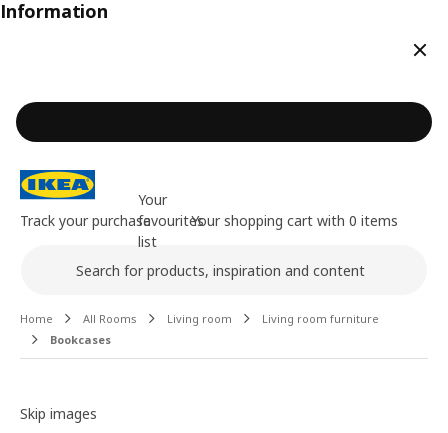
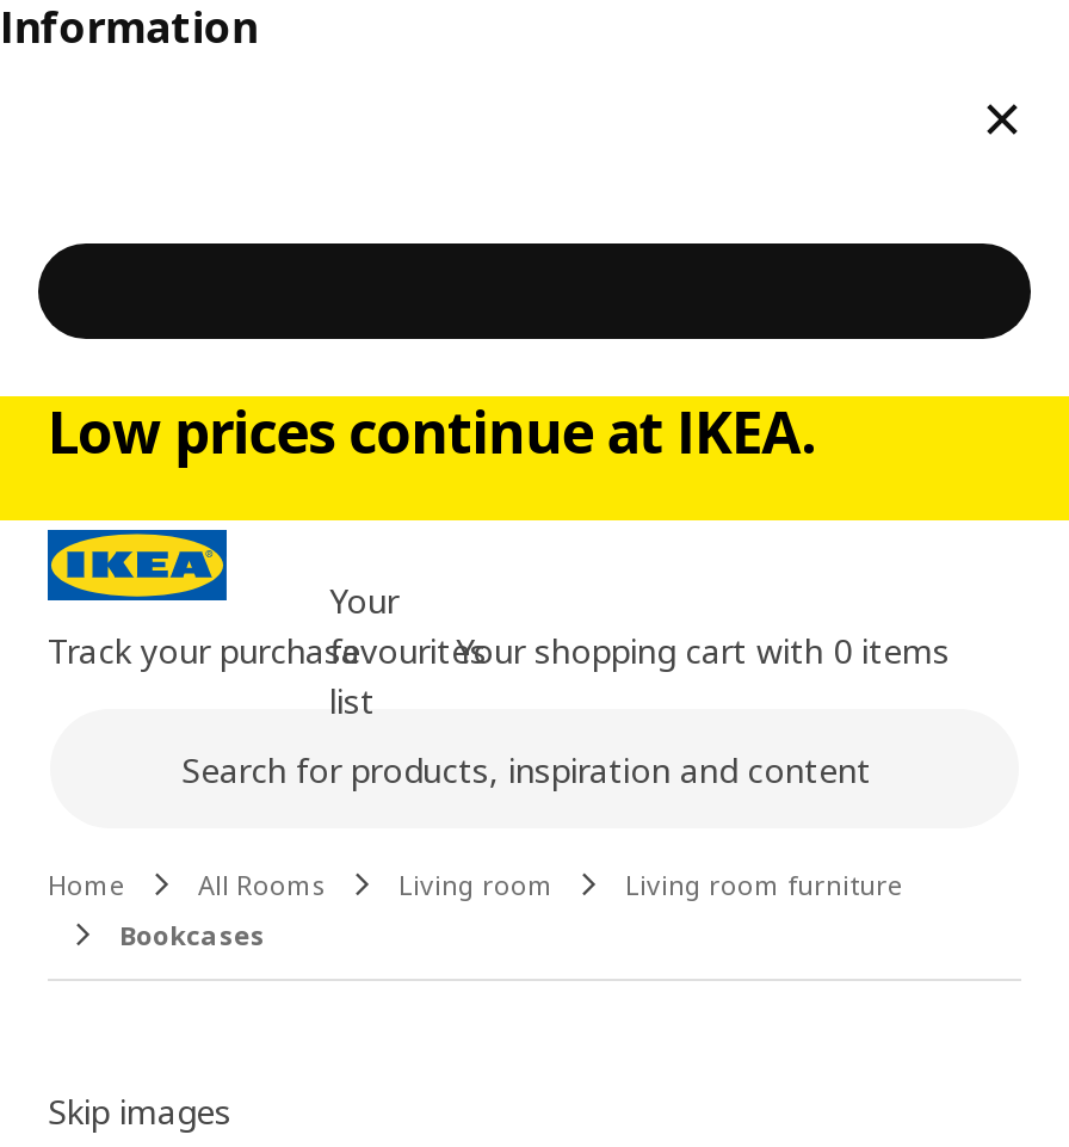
+ Low prices continue at IKEA.
